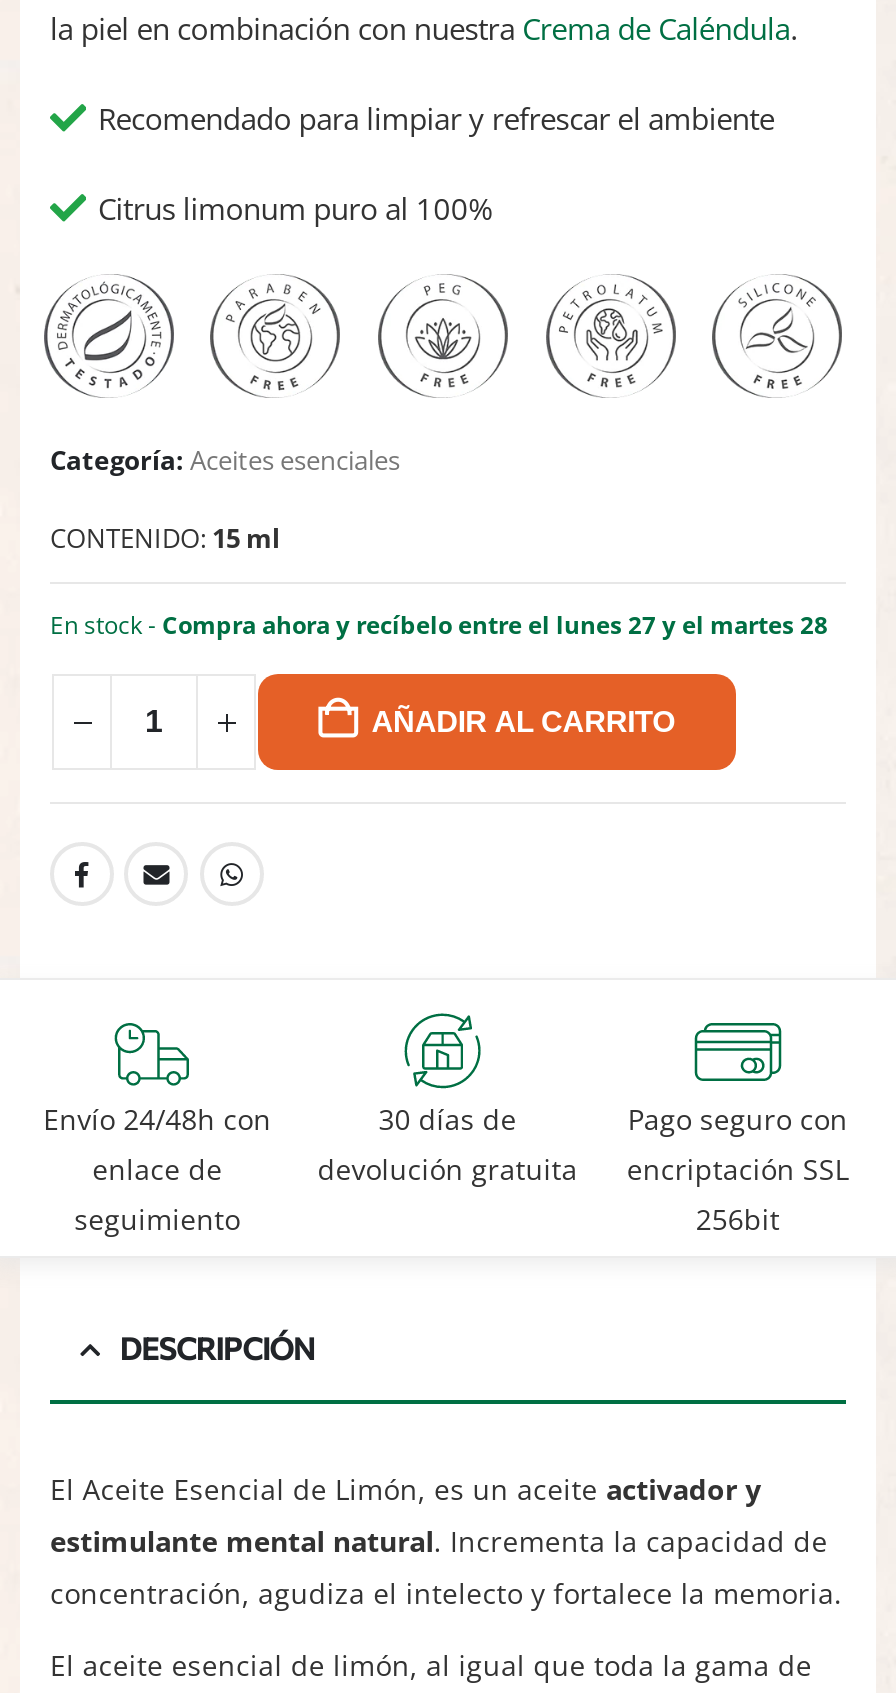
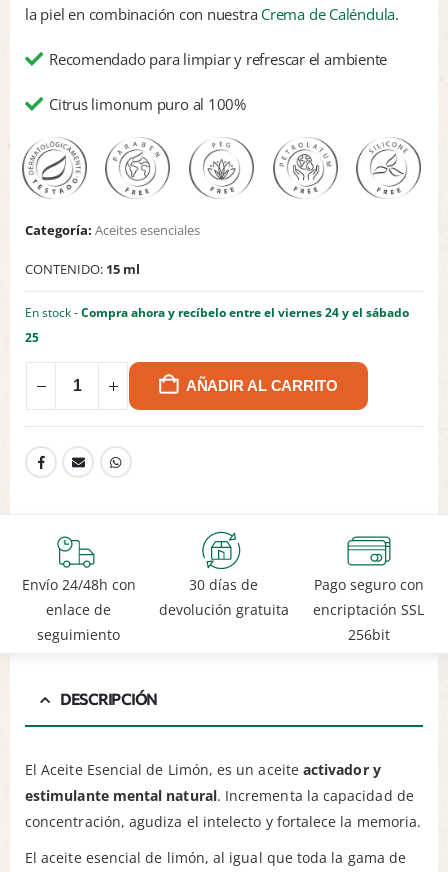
- En stock - Compra ahora y recíbelo entre el lunes 27 y el martes 28
+ En stock - Compra ahora y recíbelo entre el viernes 24 y el sábado
+ 25
